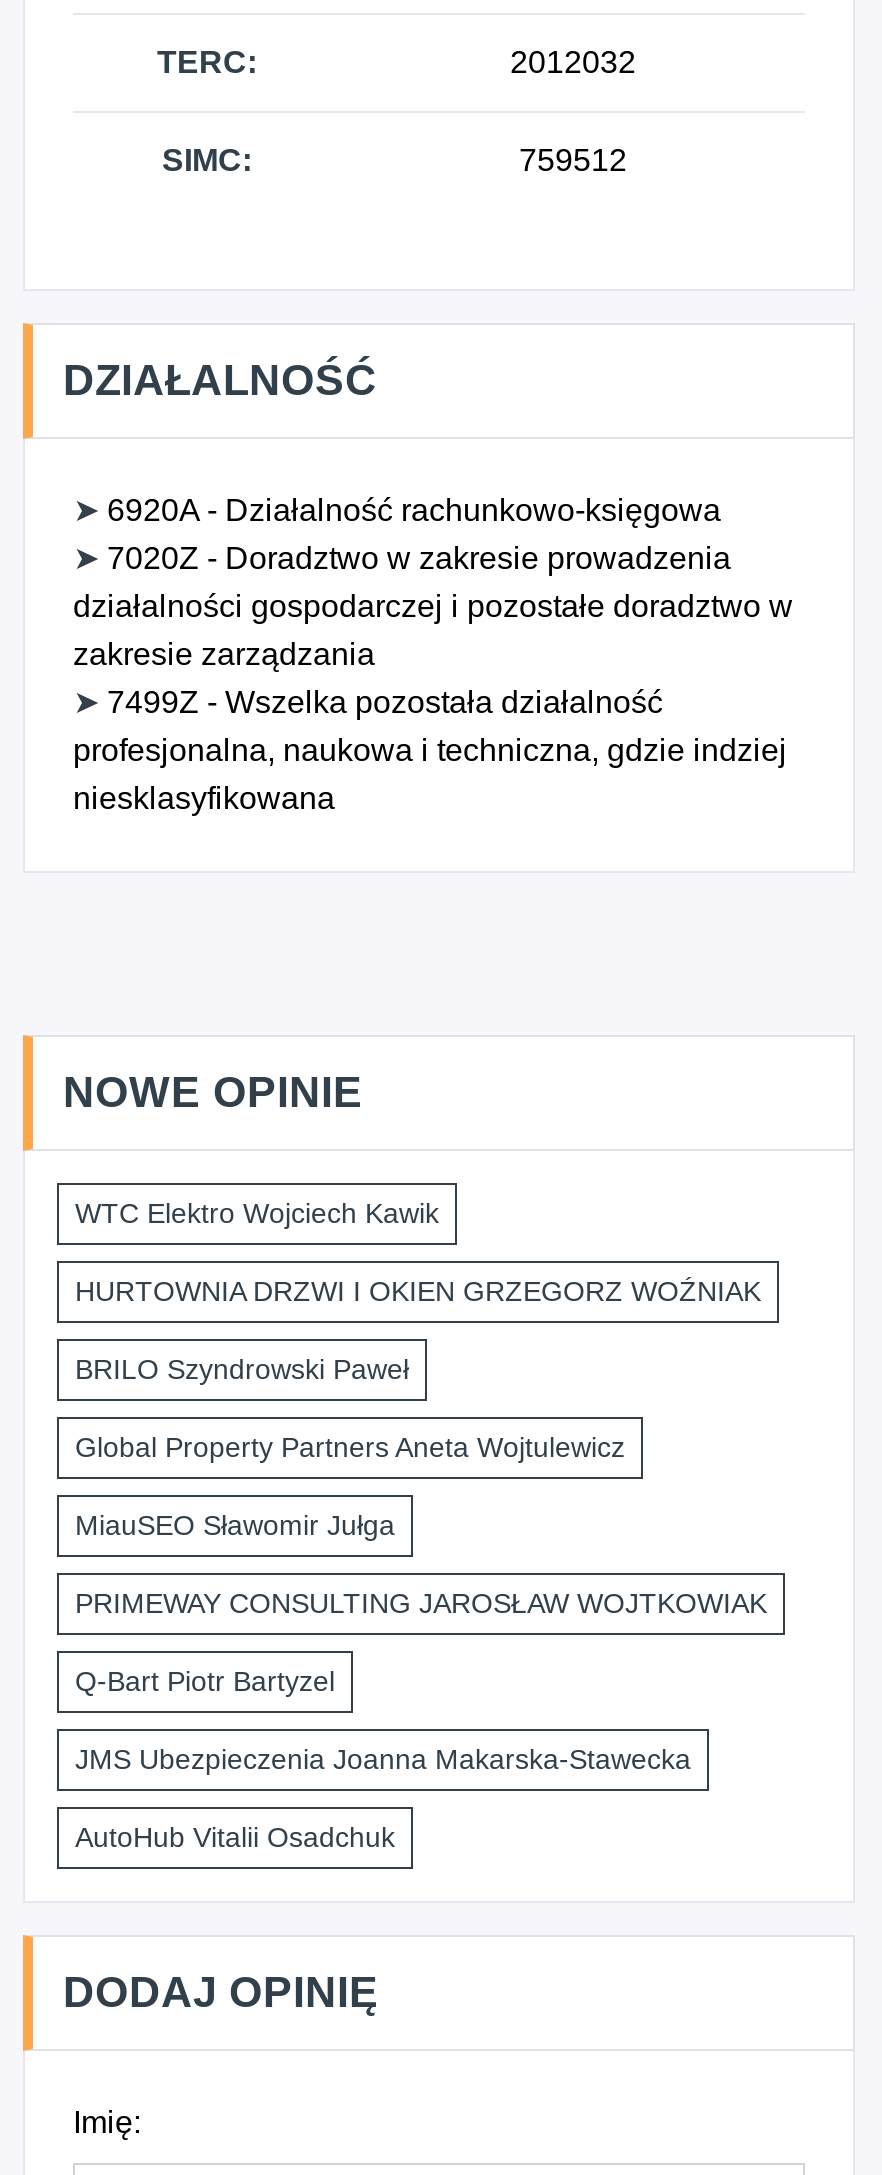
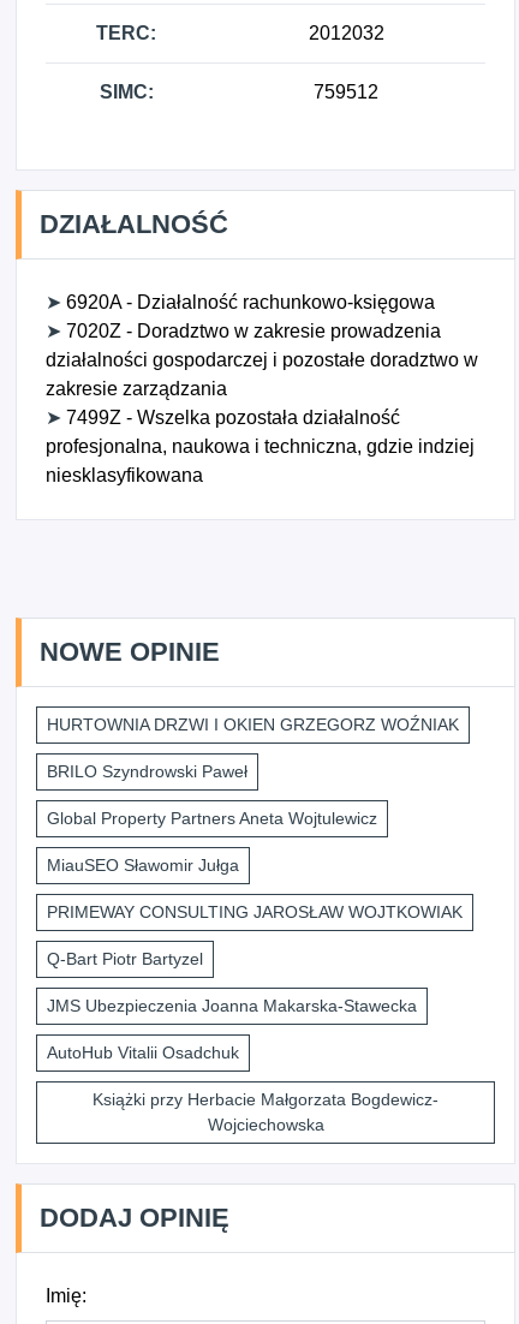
- WTC Elektro Wojciech Kawik

moved up: HURTOWNIA DRZWI I OKIEN GRZEGORZ WOŹNIAK | BRILO Szyndrowski Paweł | Global Property Partners Aneta Wojtulewicz | MiauSEO Sławomir Jułga | PRIMEWAY CONSULTING JAROSŁAW WOJTKOWIAK | Q-Bart Piotr Bartyzel | JMS Ubezpieczenia Joanna Makarska-Stawecka | AutoHub Vitalii Osadchuk

+ Książki przy Herbacie Małgorzata Bogdewicz-
+ Wojciechowska
